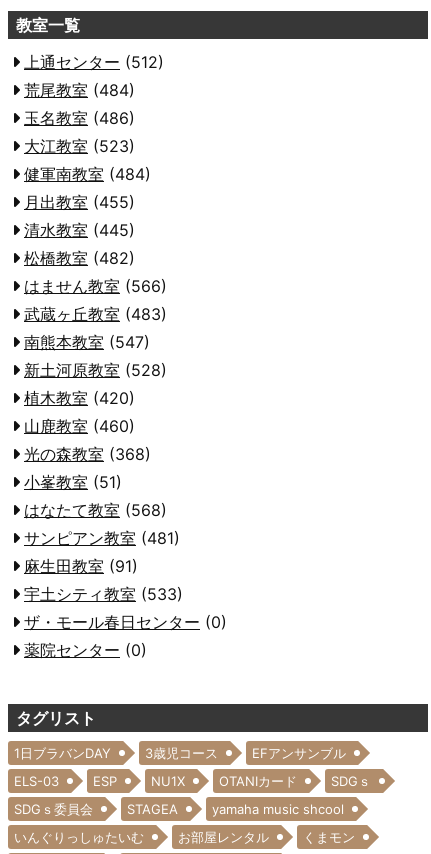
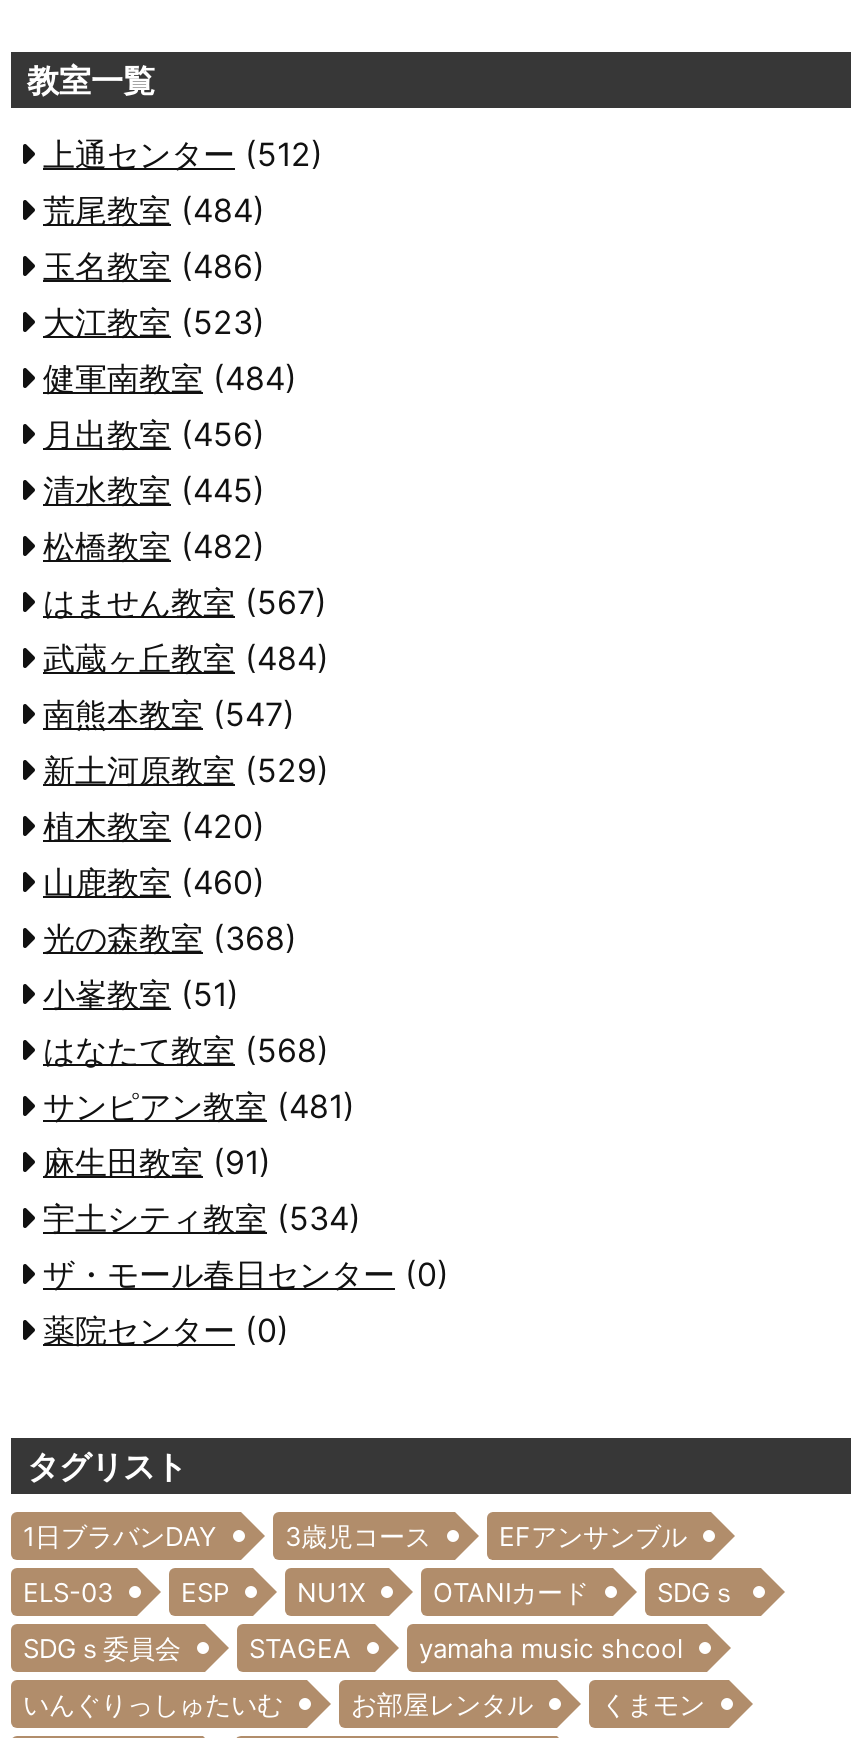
- 月出教室(455)
+ 月出教室(456)

- はません教室(566)
+ はません教室(567)

- 武蔵ヶ丘教室(483)
+ 武蔵ヶ丘教室(484)

- 新土河原教室(528)
+ 新土河原教室(529)

- 宇土シティ教室(533)
+ 宇土シティ教室(534)
